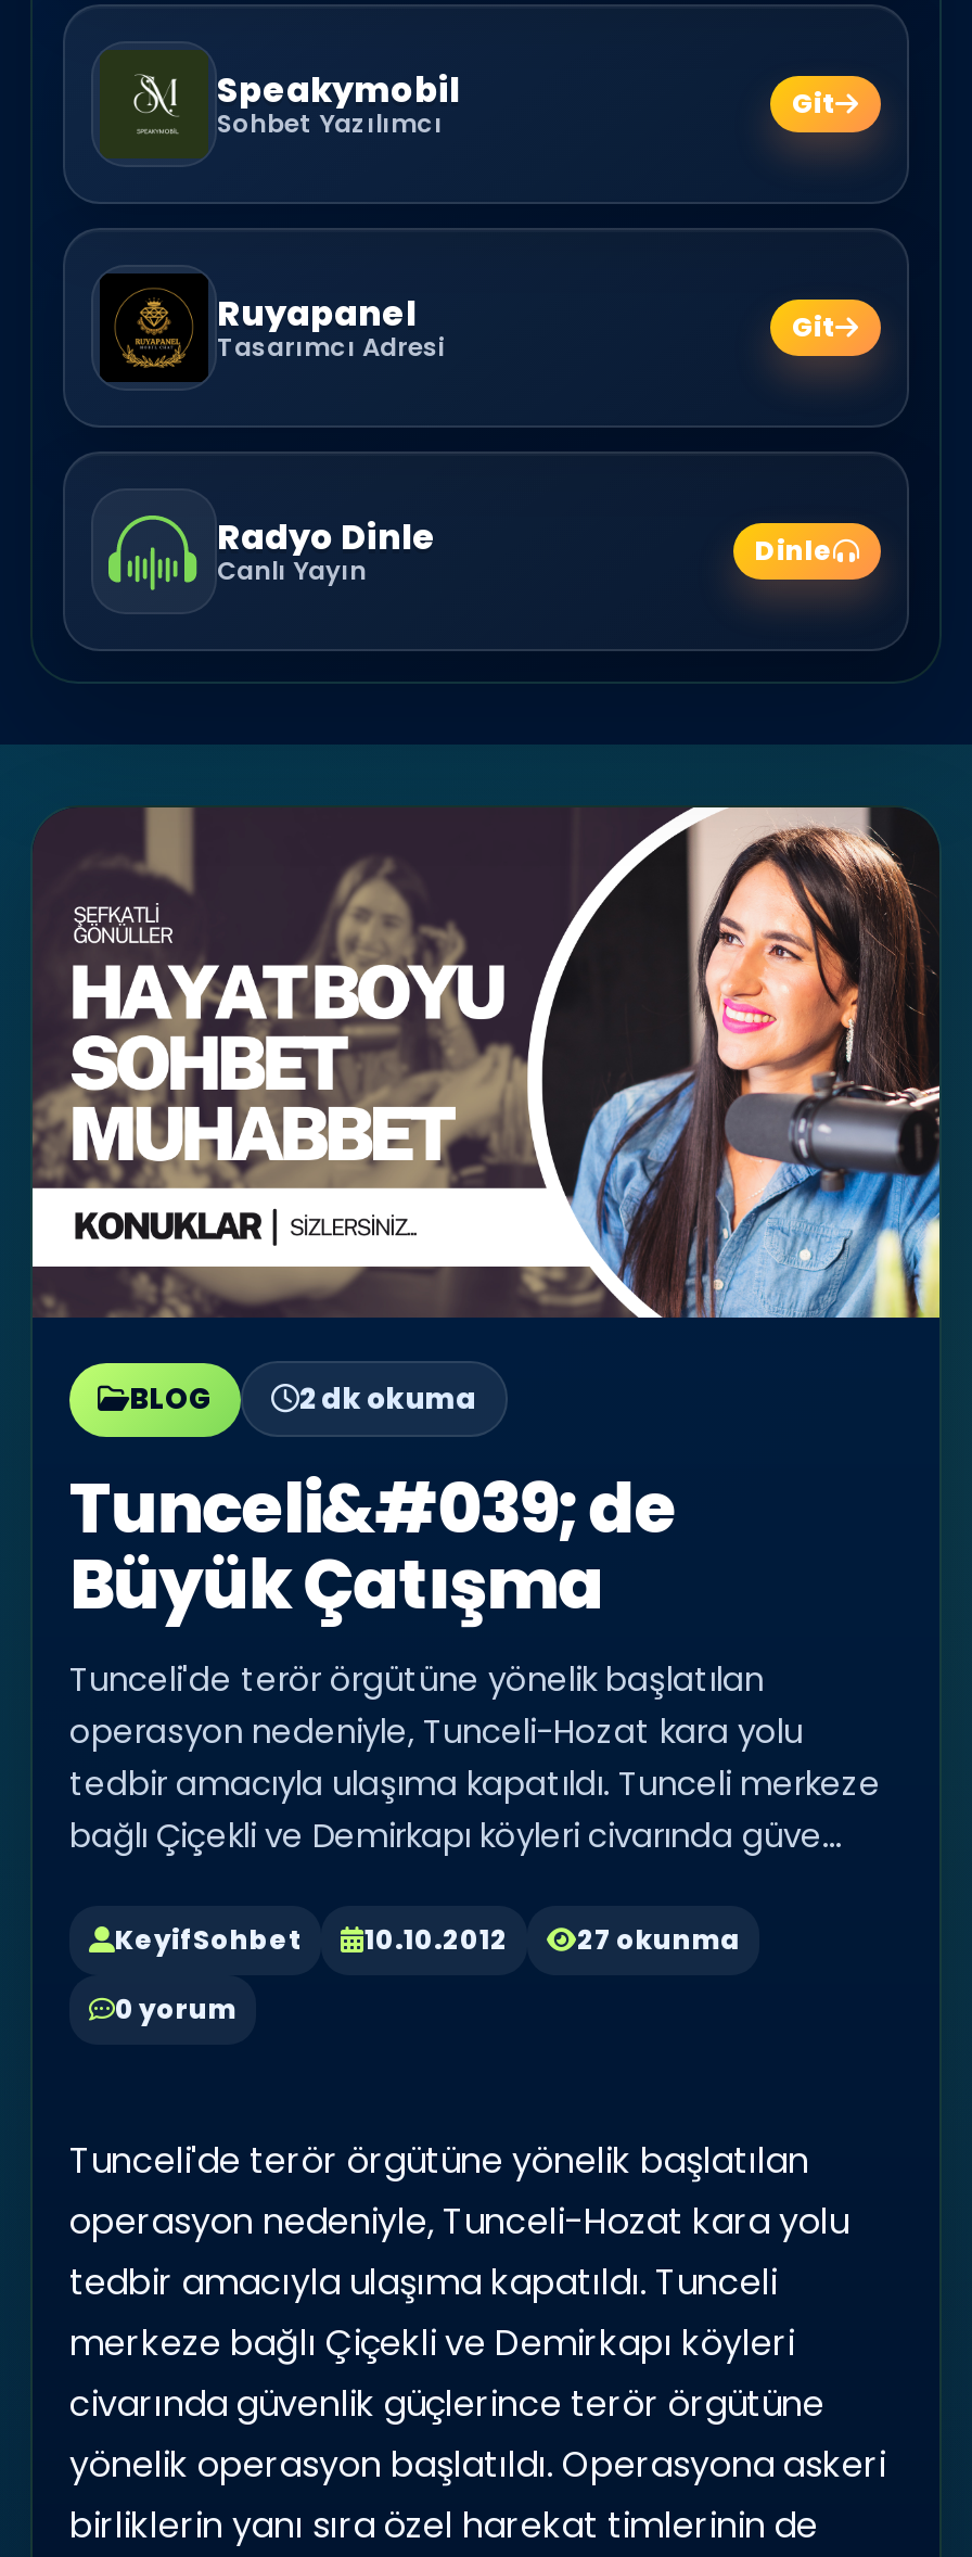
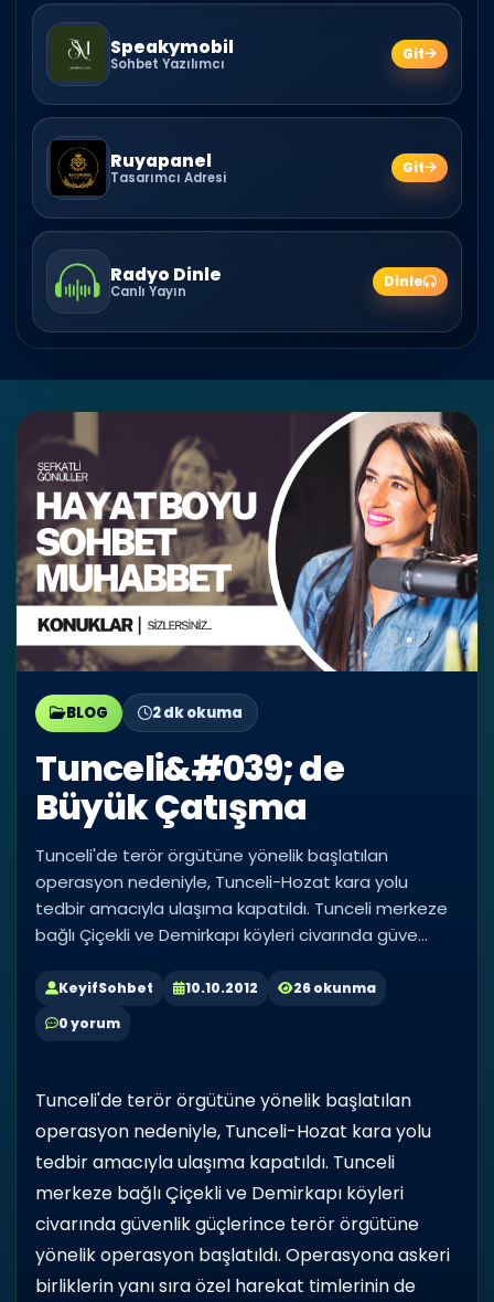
- KeyifSohbet 10.10.2012 27 okunma
+ KeyifSohbet 10.10.2012 26 okunma
